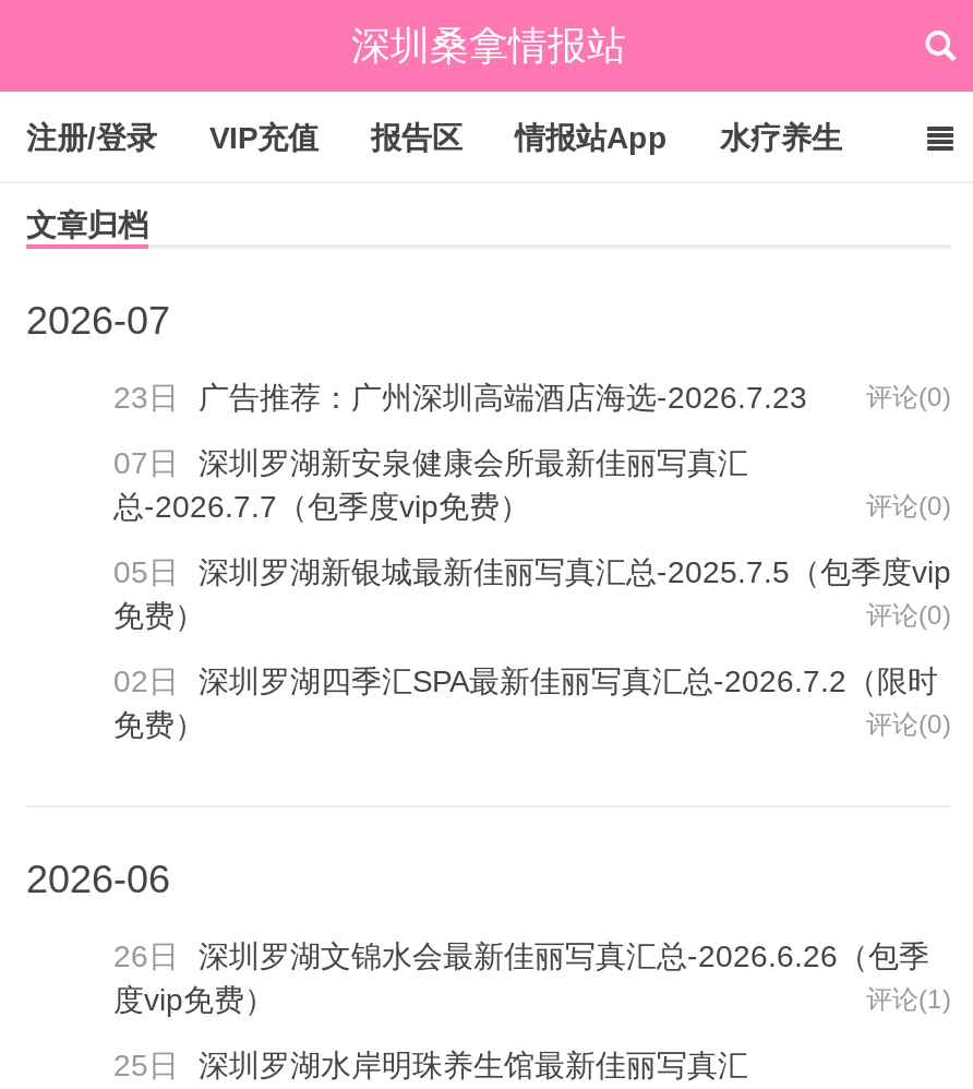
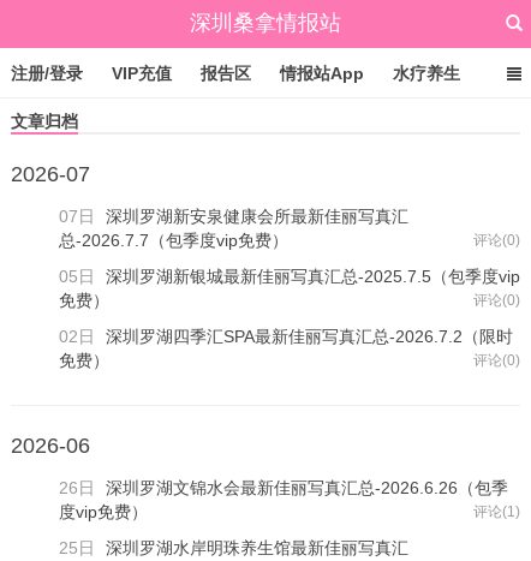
- 23日 广告推荐：广州深圳高端酒店海选-2026.7.23
- 评论(0)
